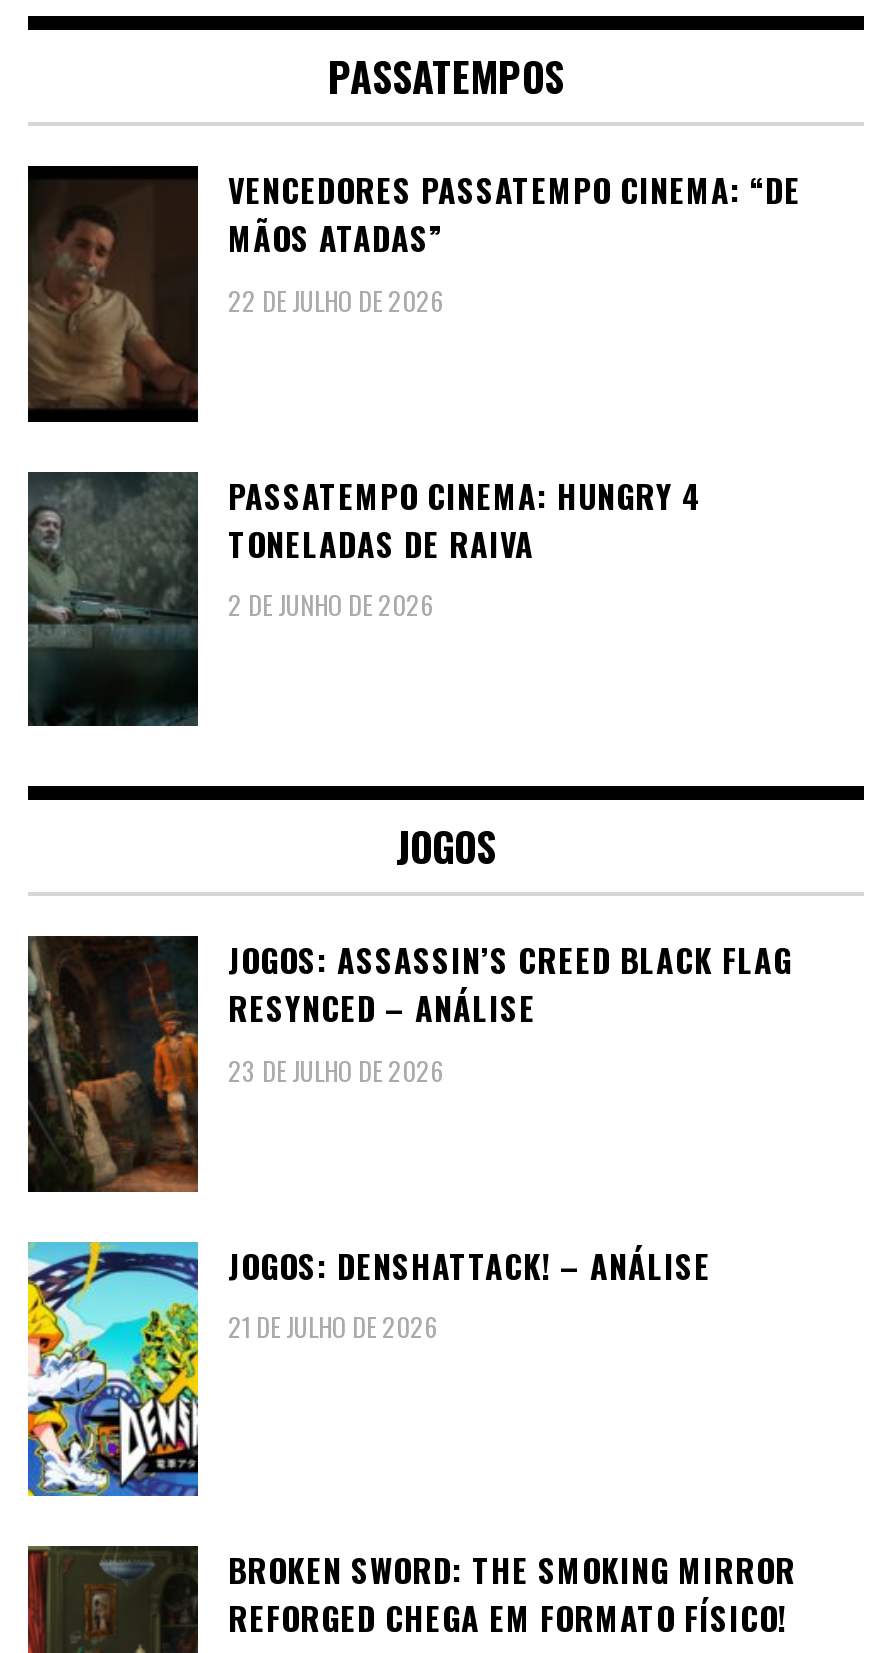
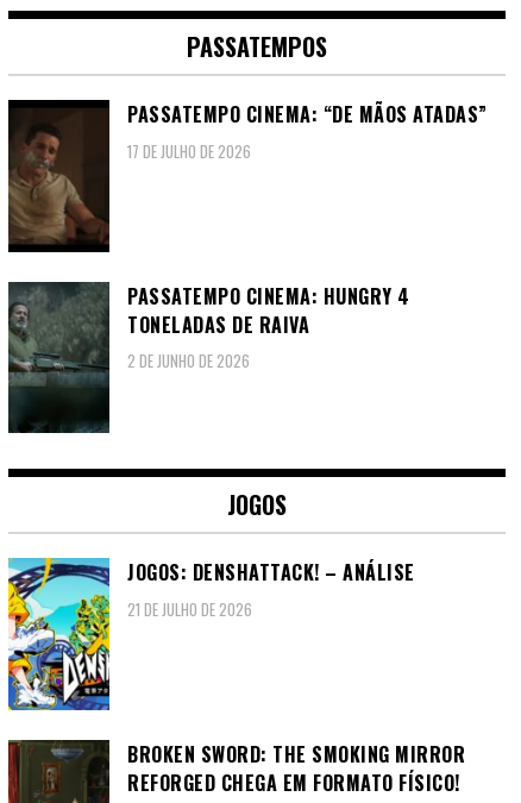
- VENCEDORES PASSATEMPO CINEMA: “DE
- MÃOS ATADAS”
- 22 DE JULHO DE 2026
+ PASSATEMPO CINEMA: “DE MÃOS ATADAS”
+ 17 DE JULHO DE 2026

- [image]
- JOGOS: ASSASSIN’S CREED BLACK FLAG
- RESYNCED – ANÁLISE
- 23 DE JULHO DE 2026
